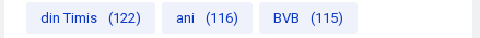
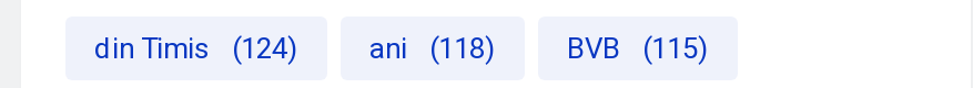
- din Timis (122)
+ din Timis (124)

- ani (116)
+ ani (118)
